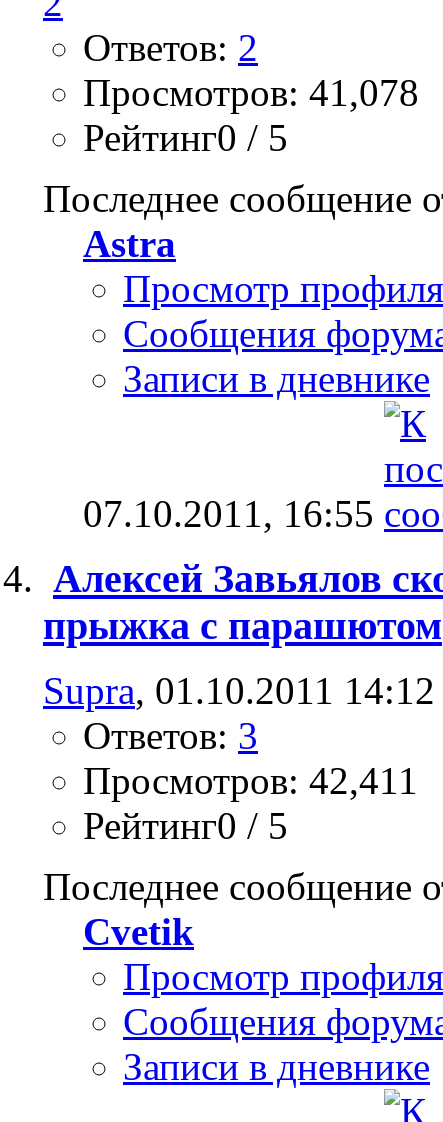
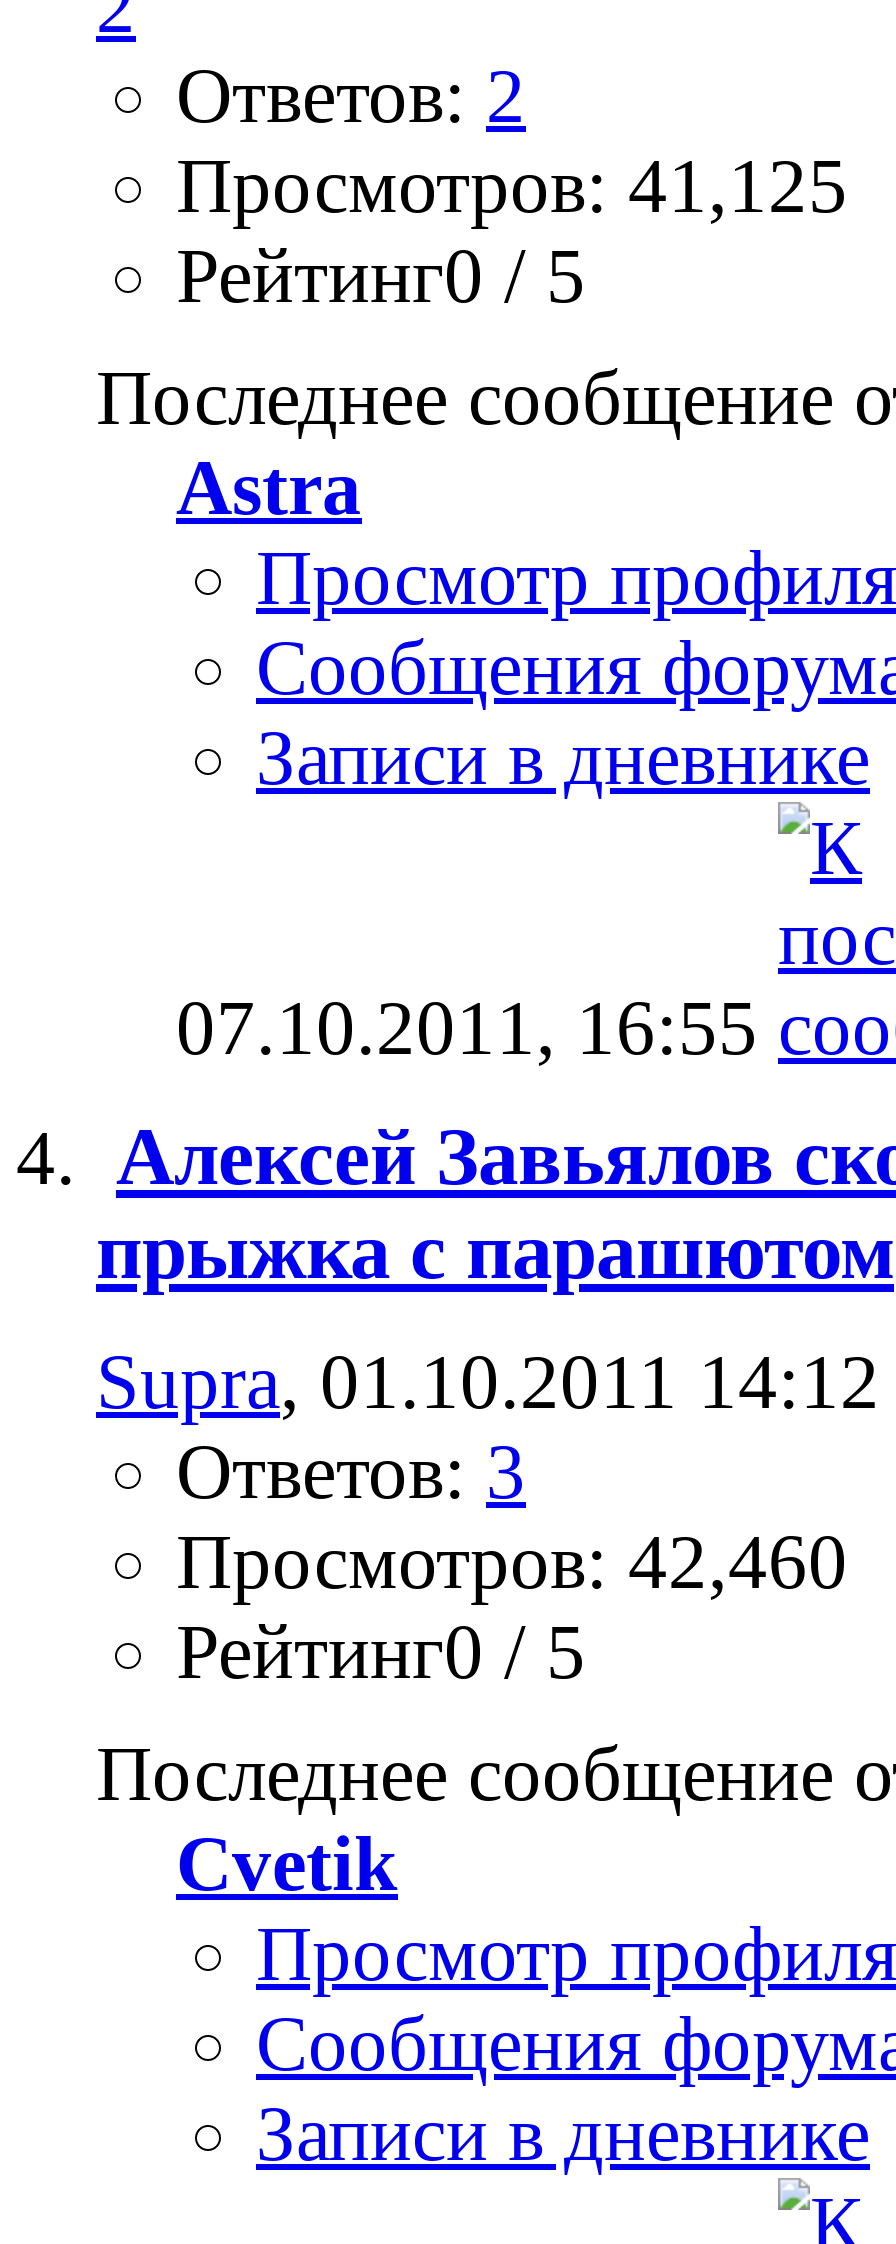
- Просмотров: 41,078
+ Просмотров: 41,125

- Просмотров: 42,411
+ Просмотров: 42,460
